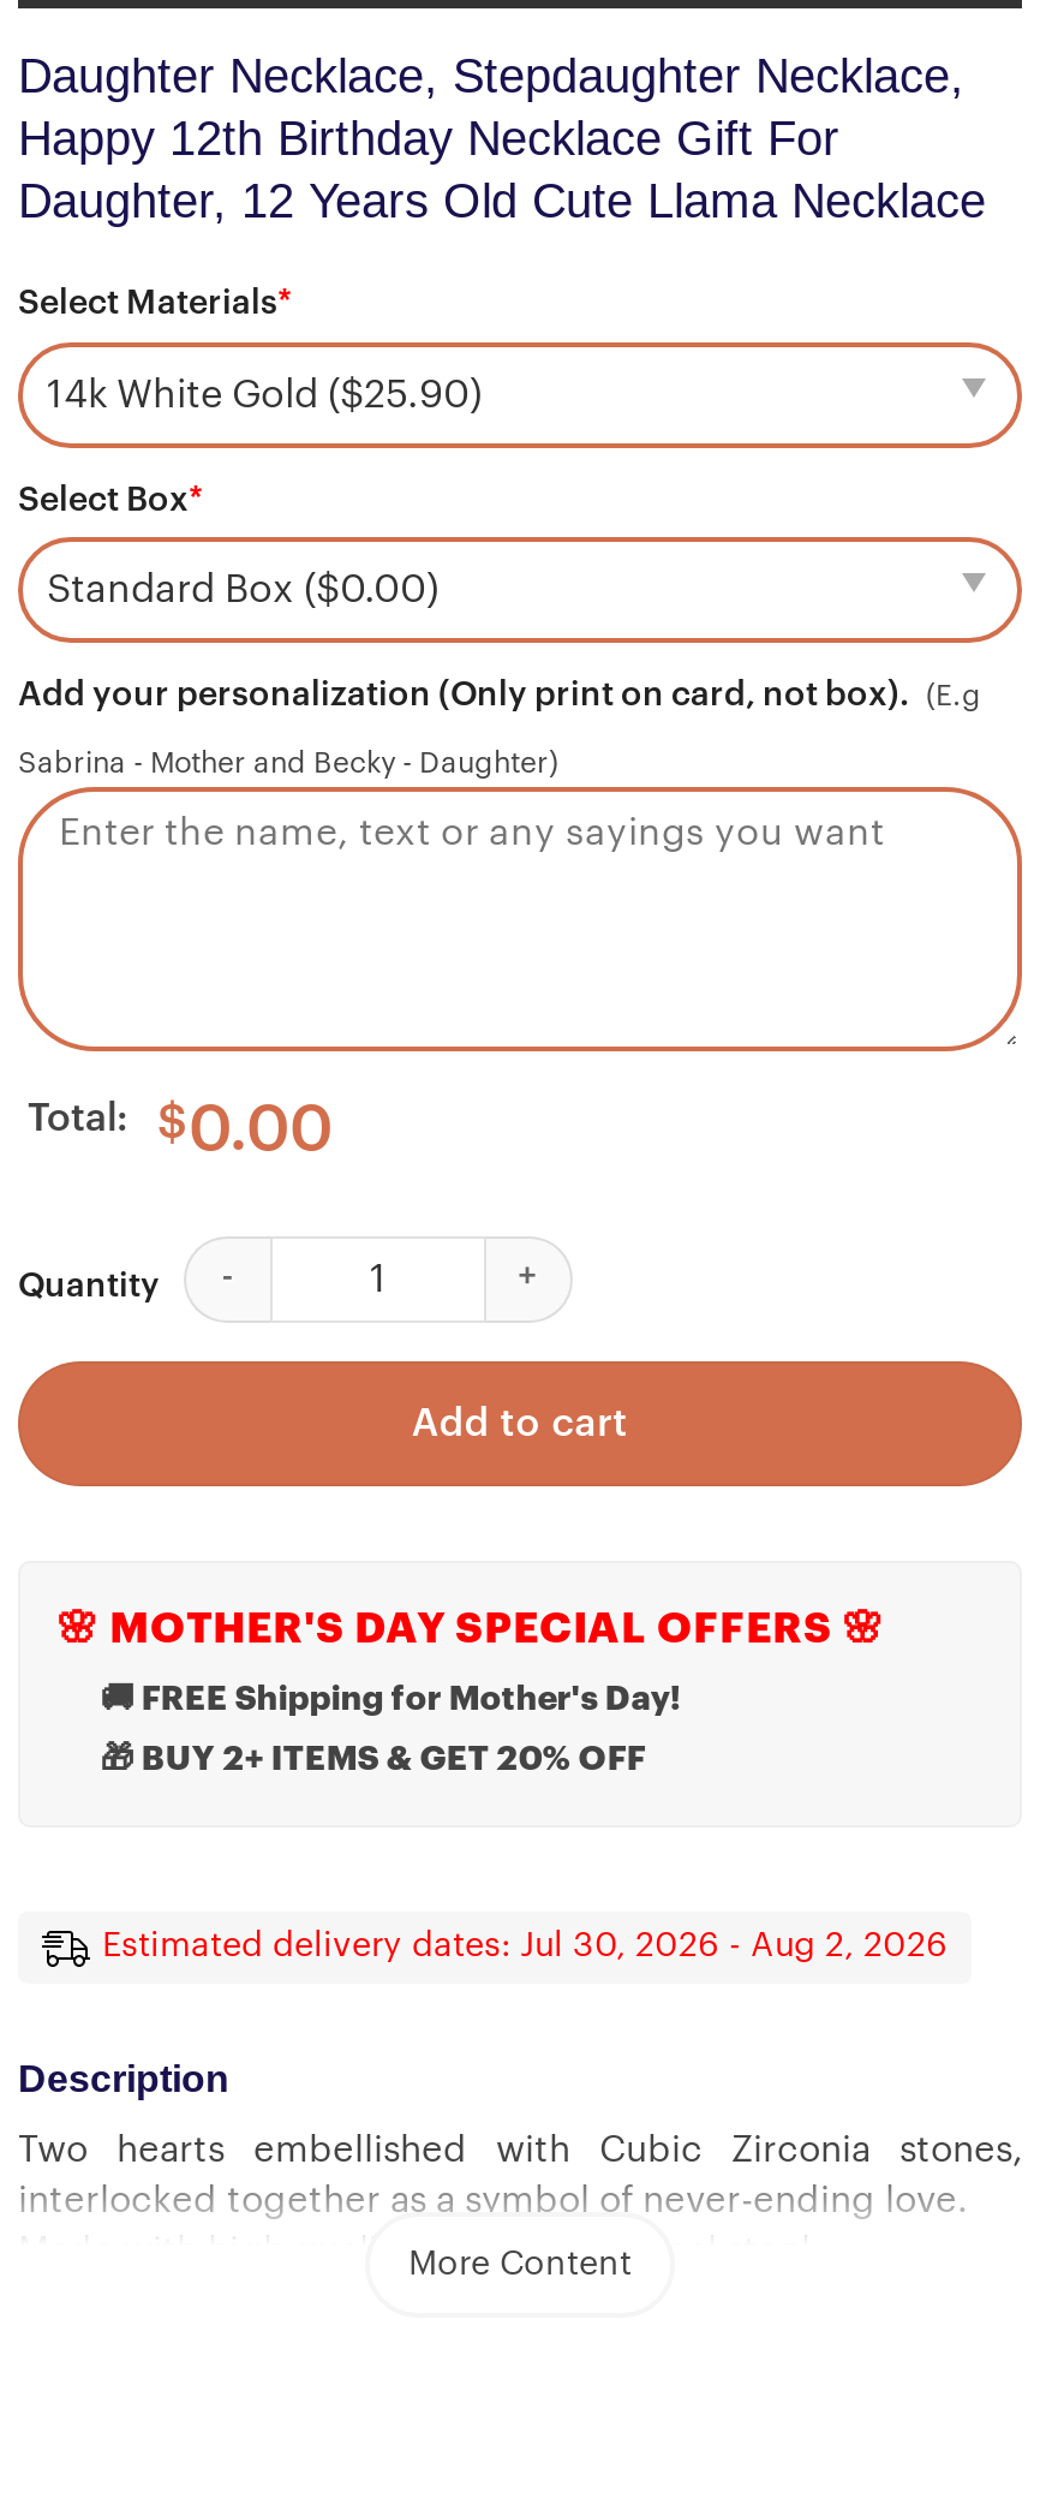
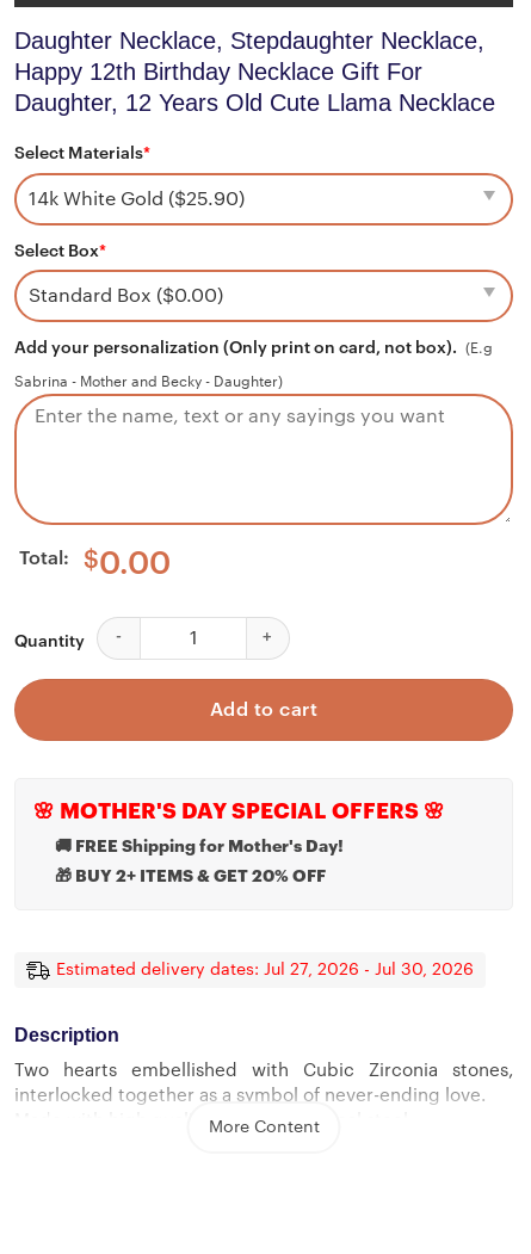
- Estimated delivery dates: Jul 30, 2026 - Aug 2, 2026
+ Estimated delivery dates: Jul 27, 2026 - Jul 30, 2026
